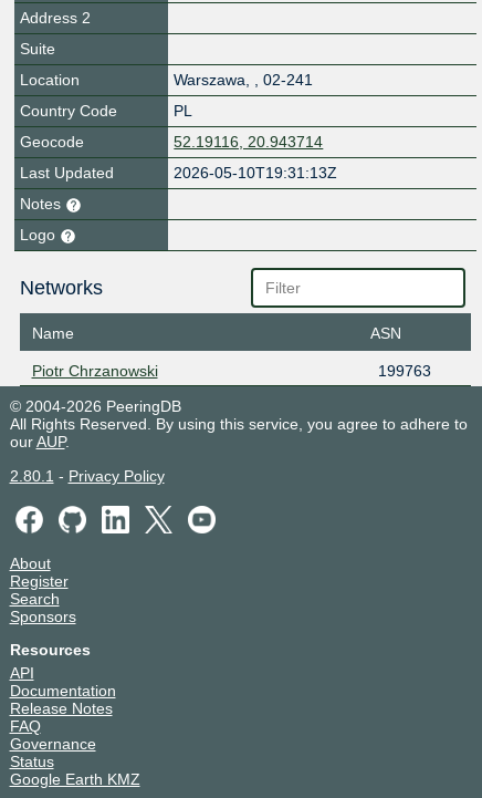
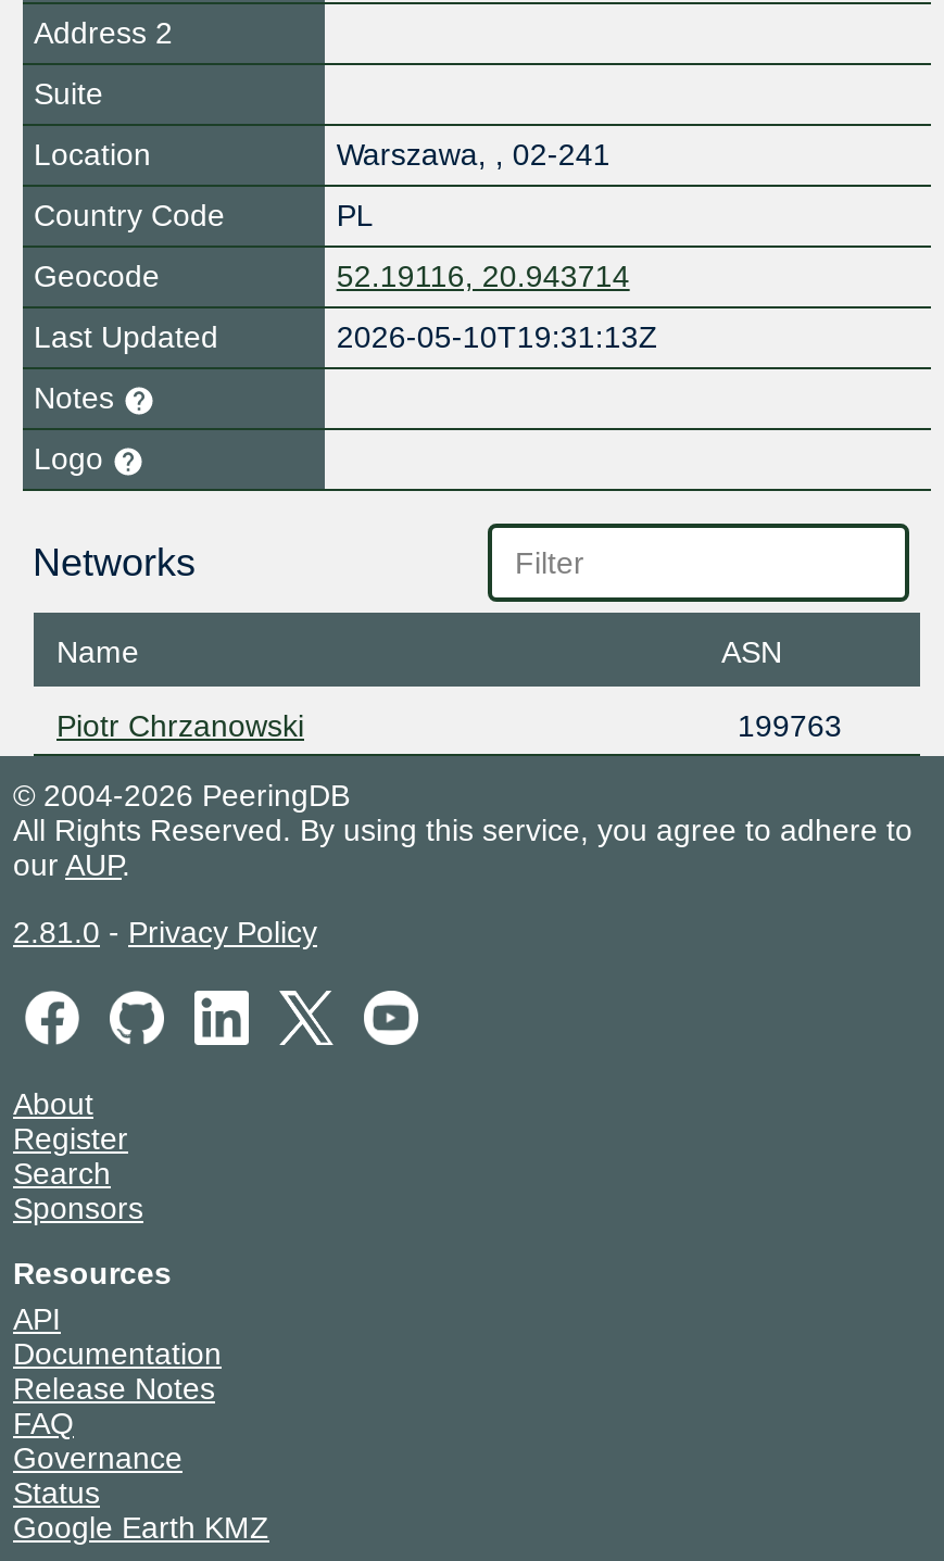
- 2.80.1 - Privacy Policy
+ 2.81.0 - Privacy Policy
